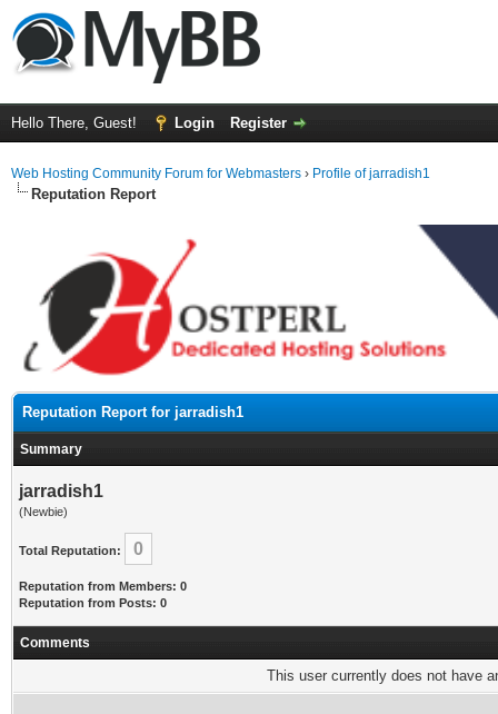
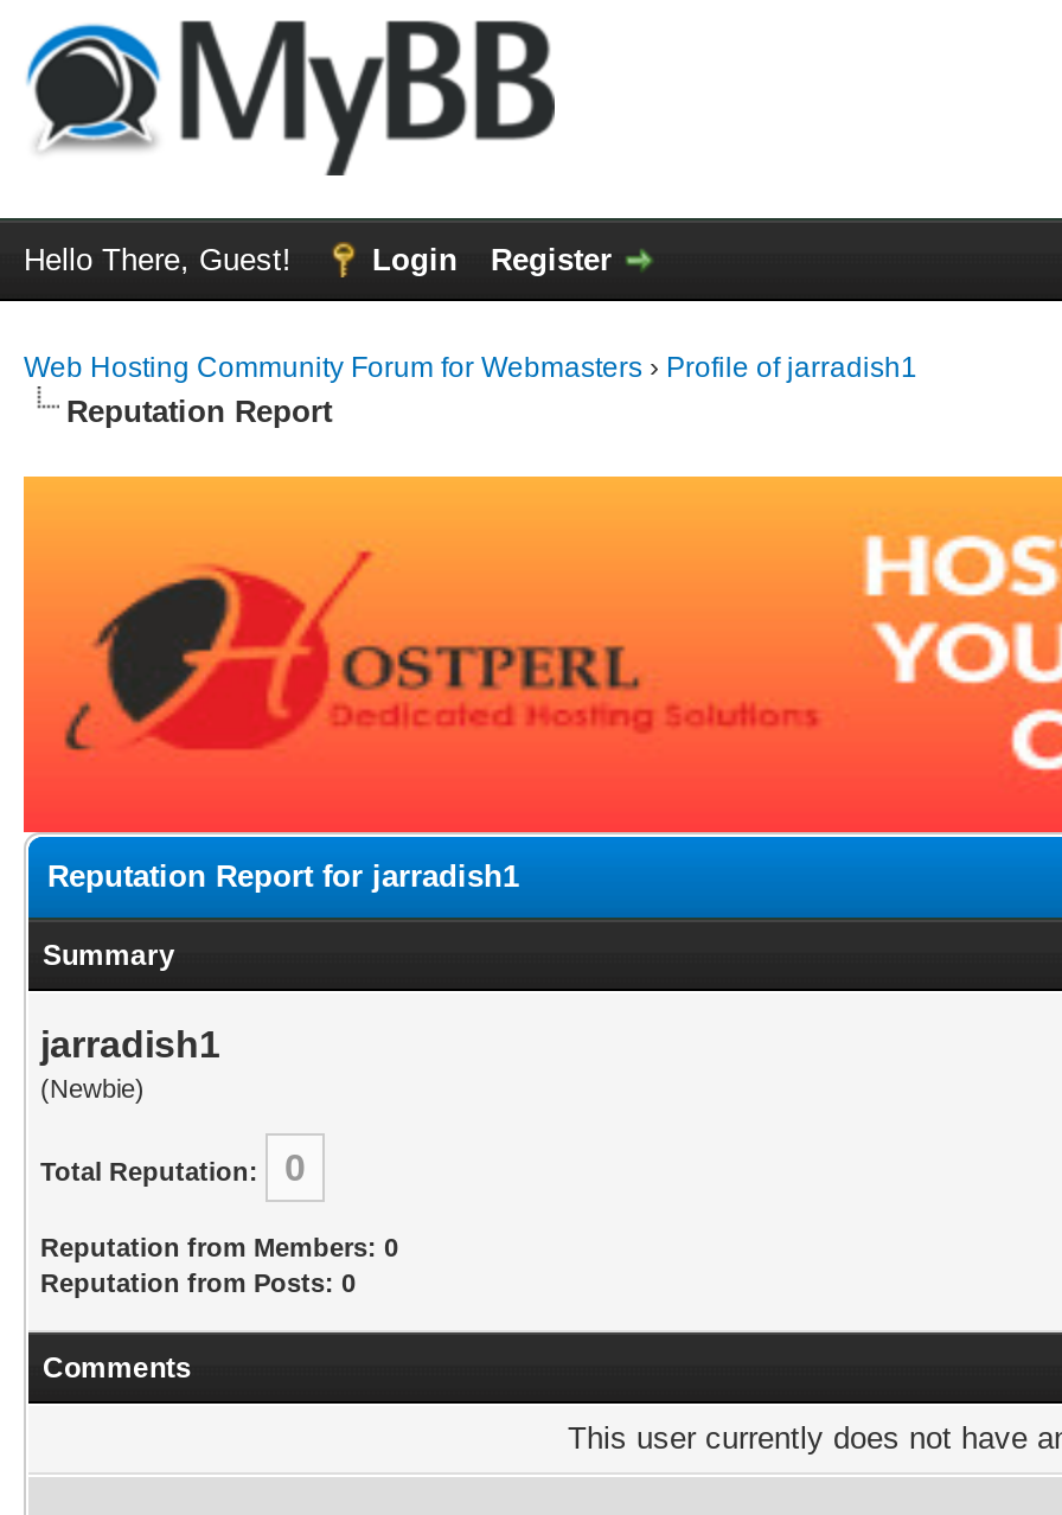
- [image]
+ [image]
